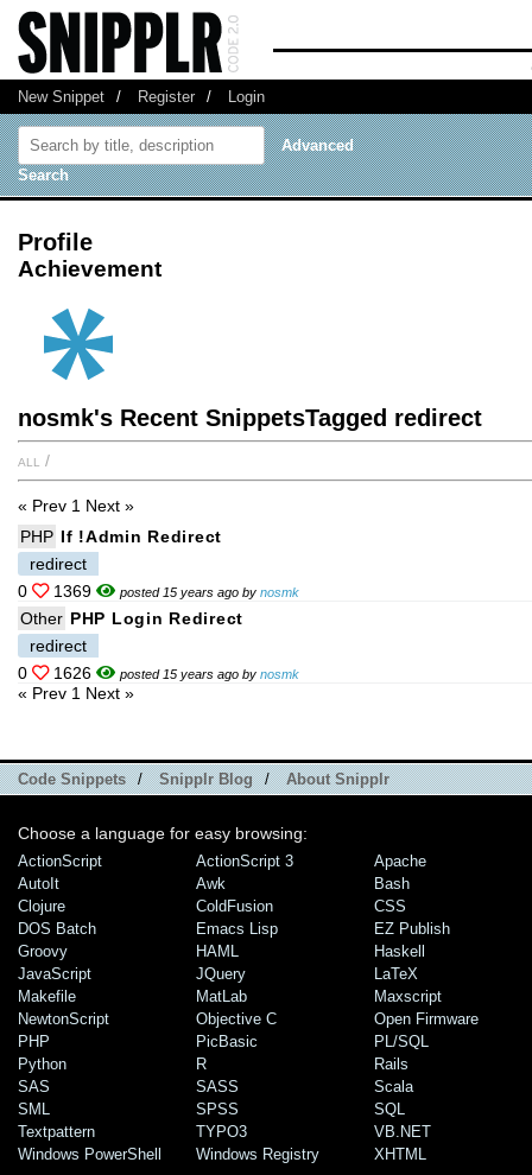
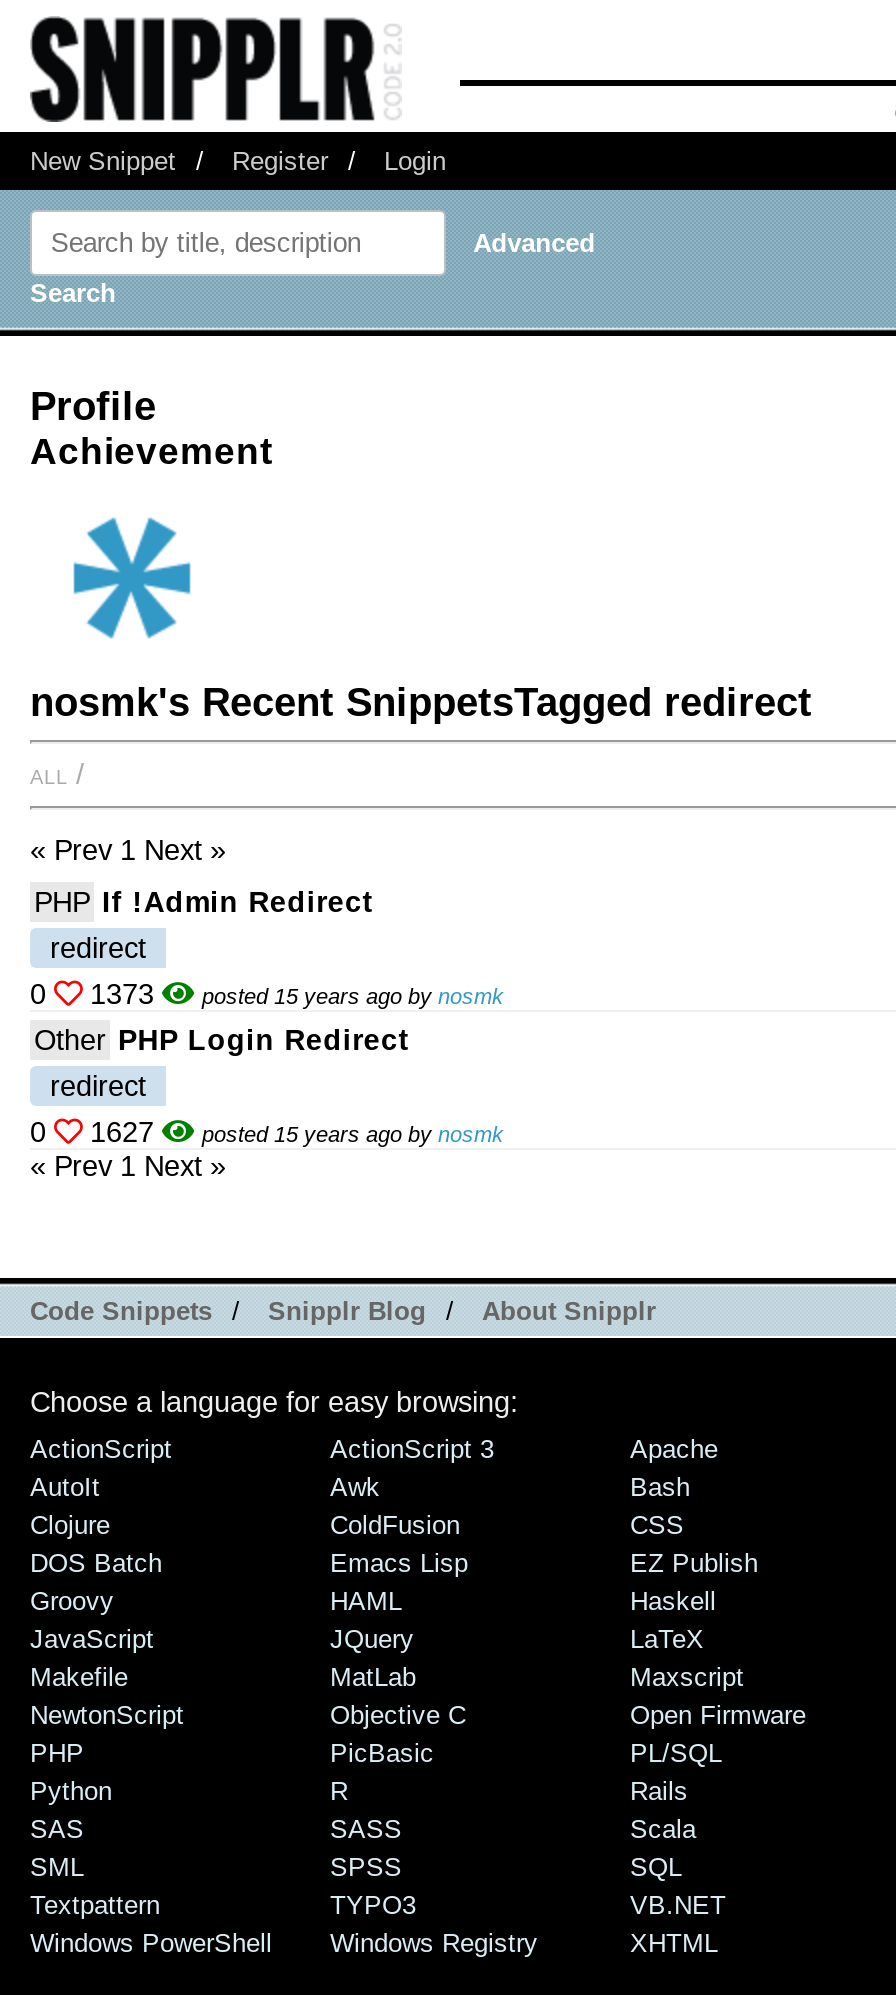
- 0 1369 posted 15 years ago by nosmk
+ 0 1373 posted 15 years ago by nosmk

- 0 1626 posted 15 years ago by nosmk
+ 0 1627 posted 15 years ago by nosmk
